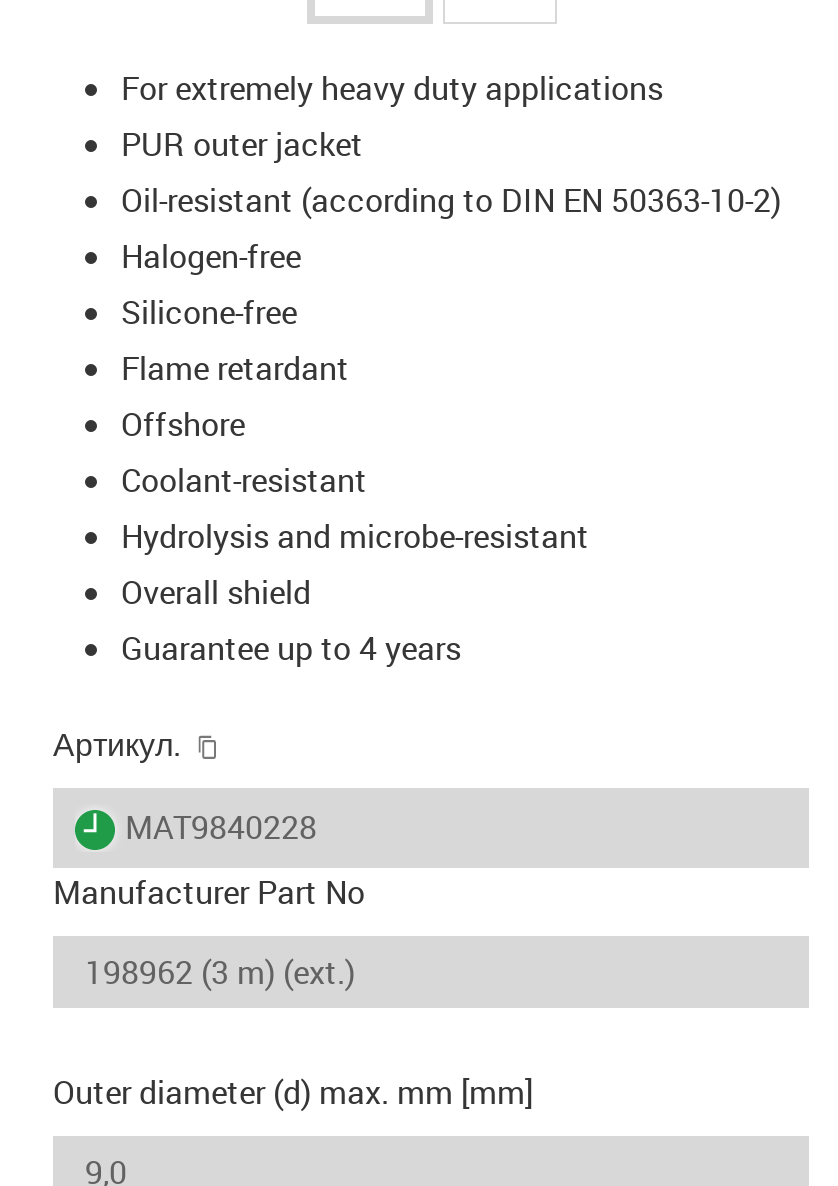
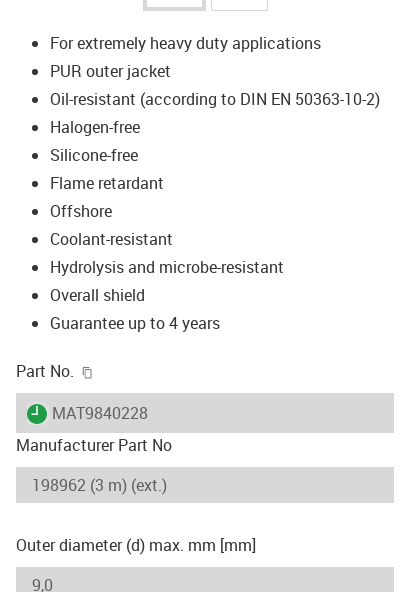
- Артикул.
+ Part No.
